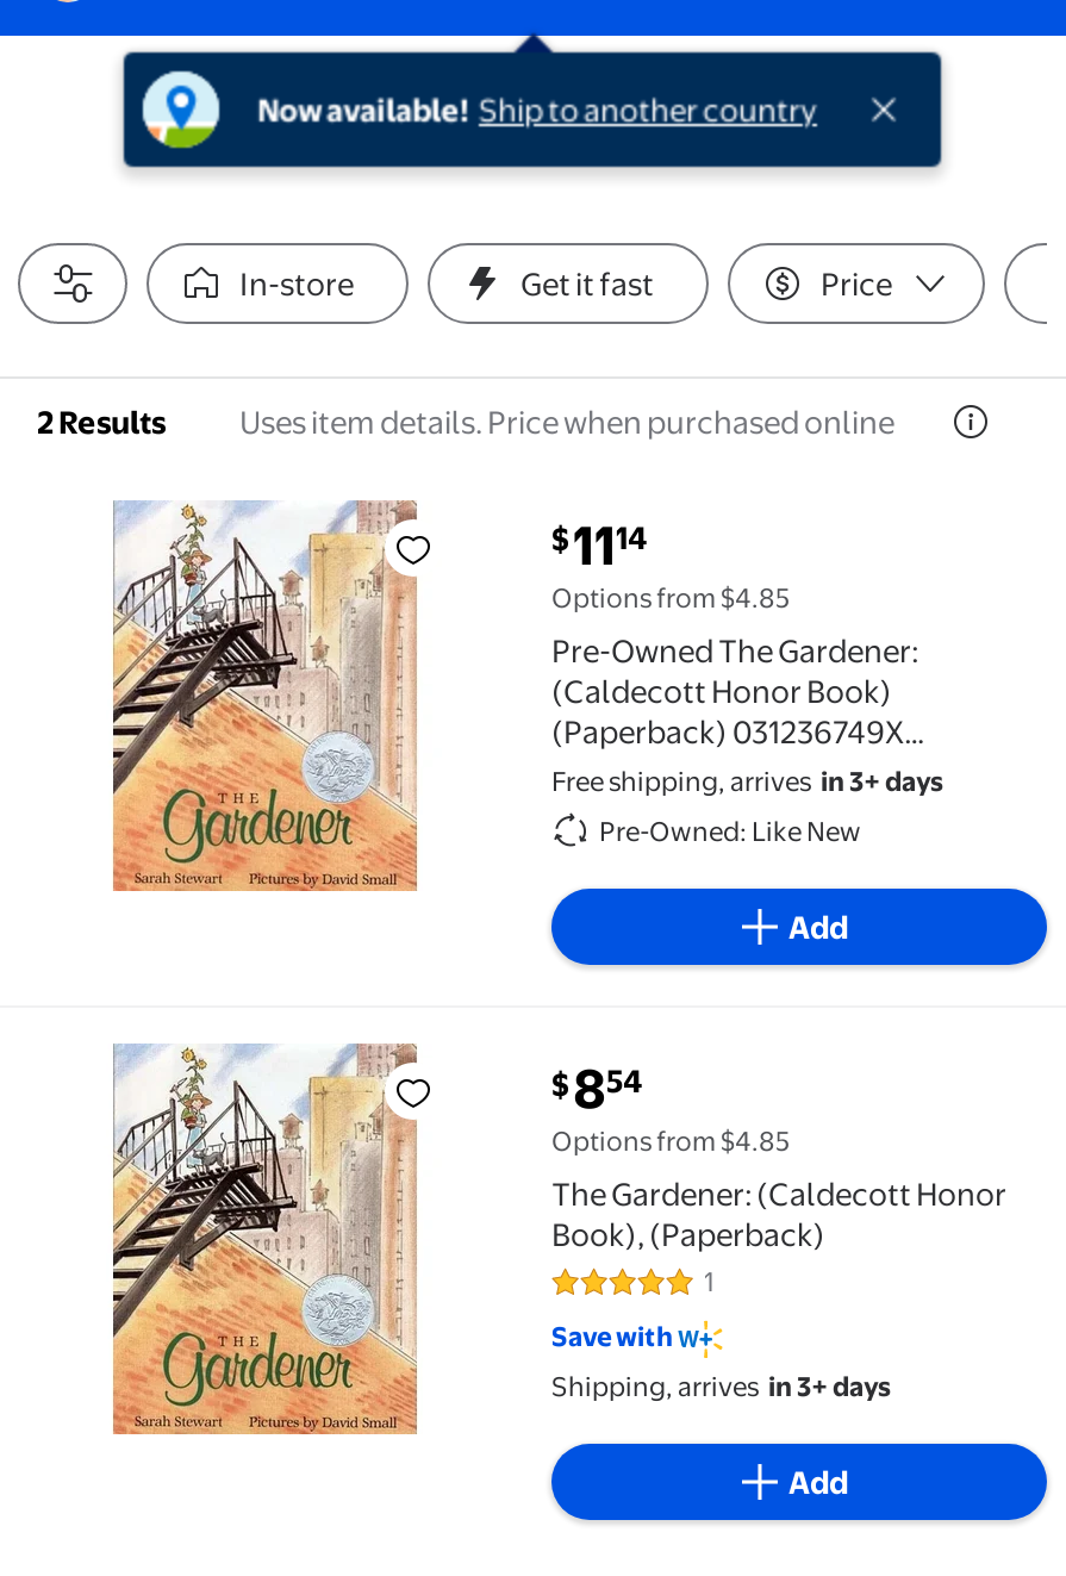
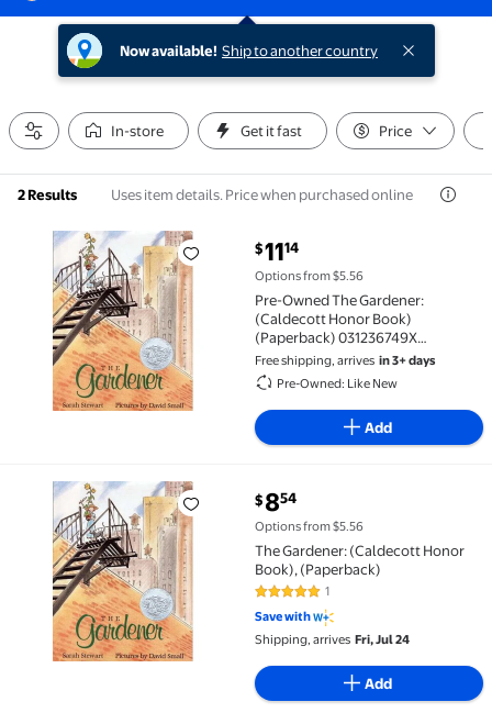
- Options from $4.85
+ Options from $5.56

- Options from $4.85
+ Options from $5.56

- Shipping, arrives in 3+ days
+ Shipping, arrives Fri, Jul 24
